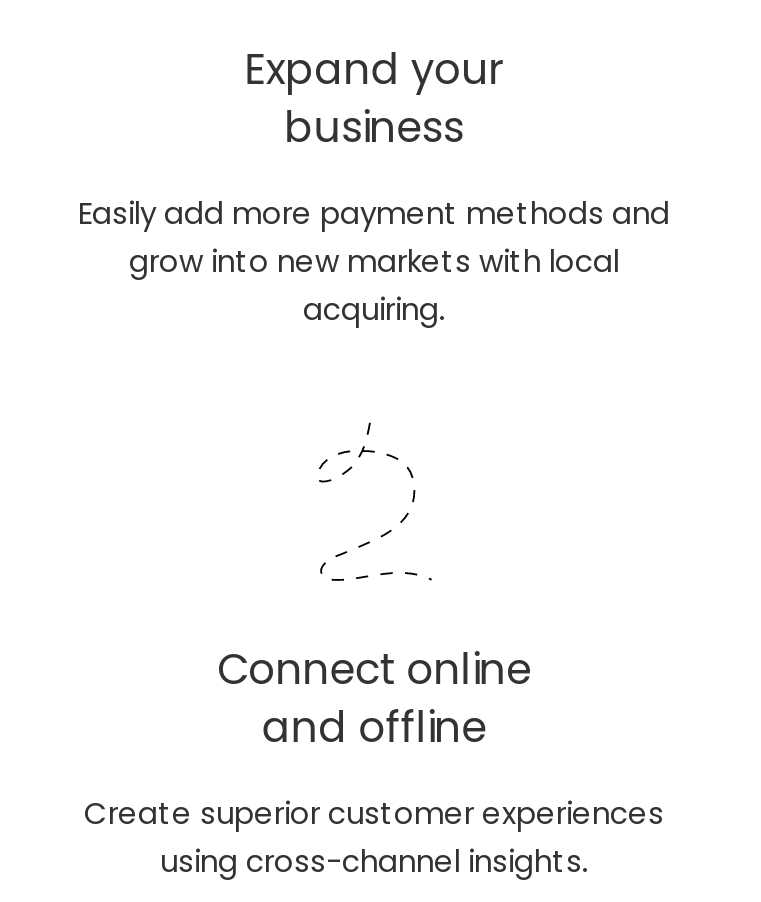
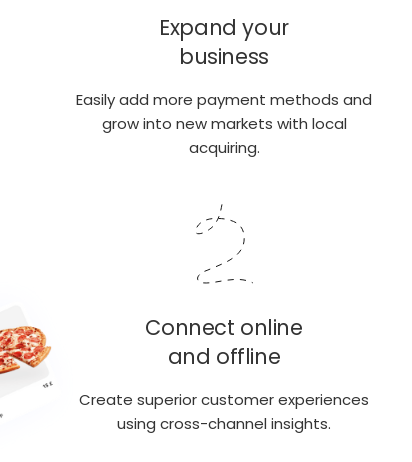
+ [image]
